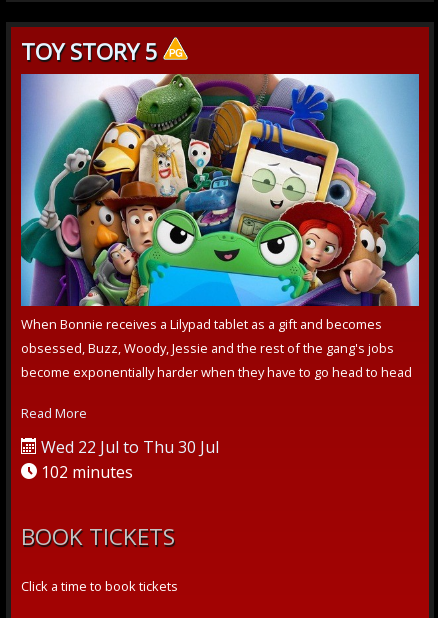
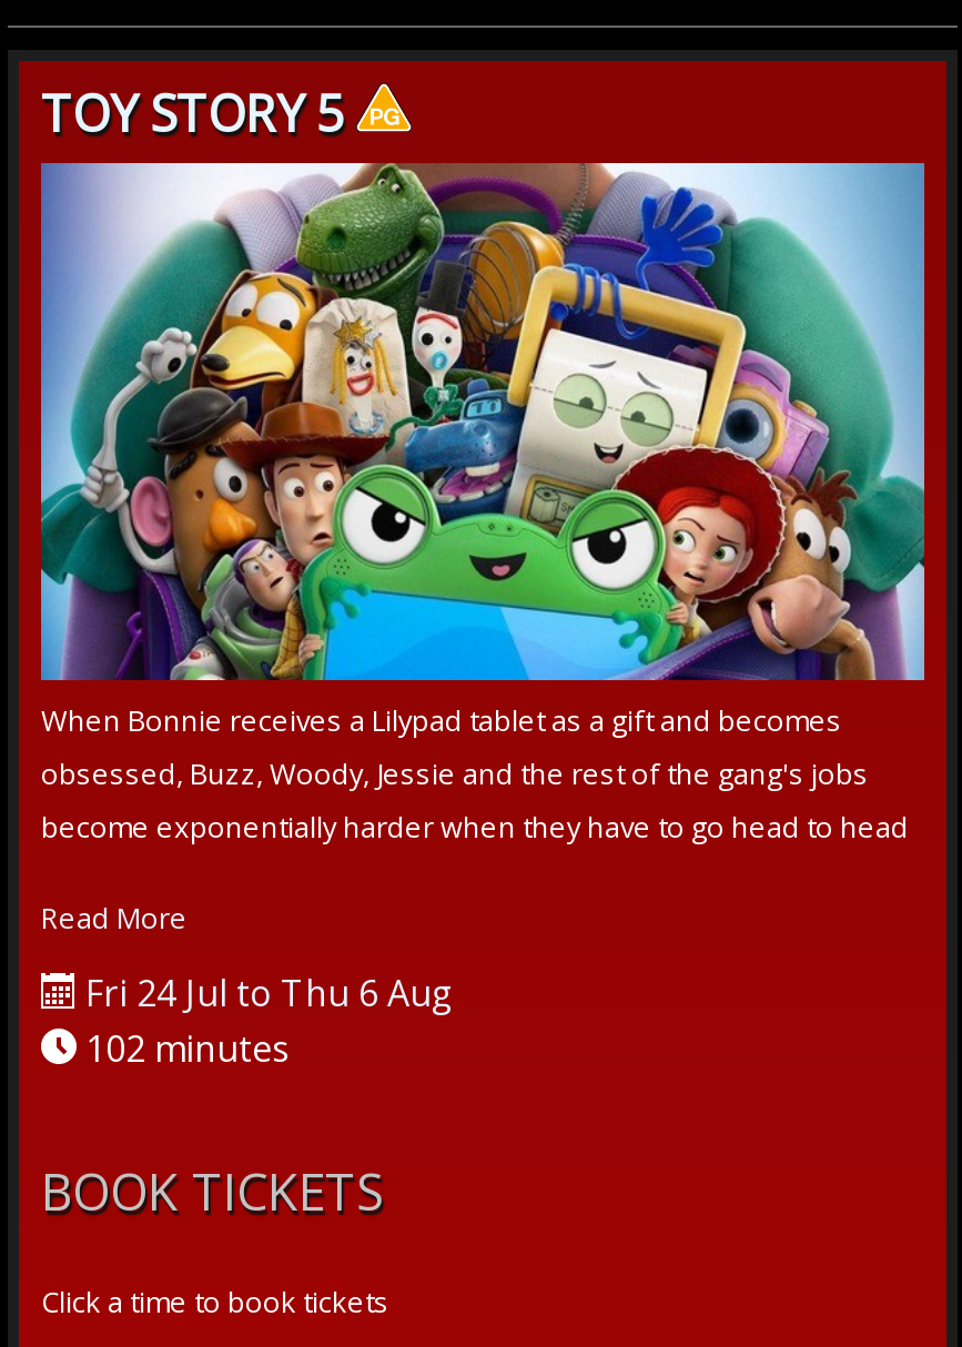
- Wed 22 Jul to Thu 30 Jul
+ Fri 24 Jul to Thu 6 Aug
